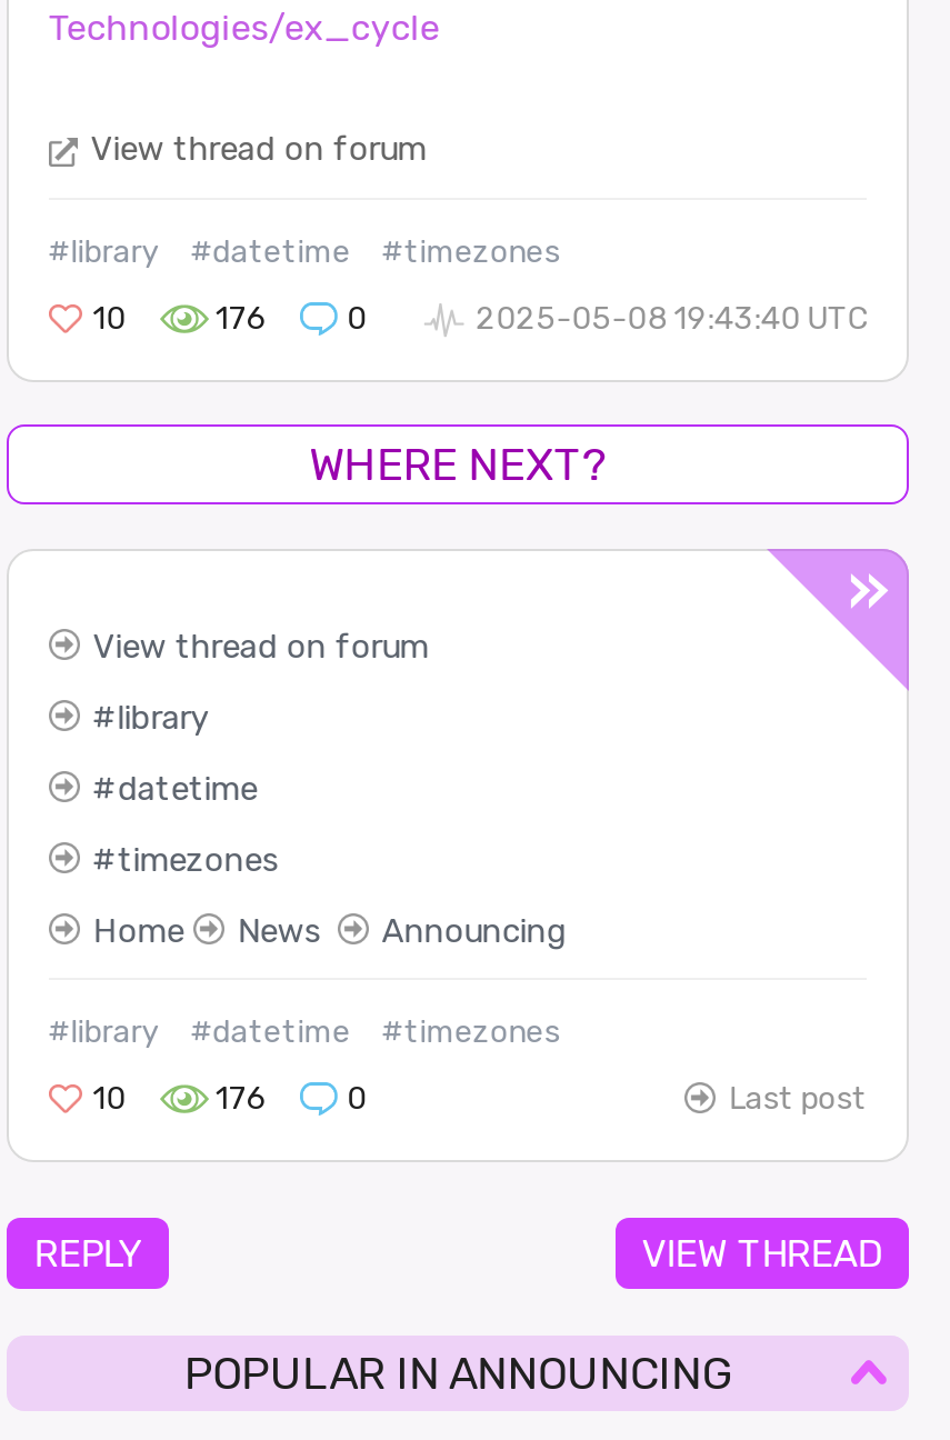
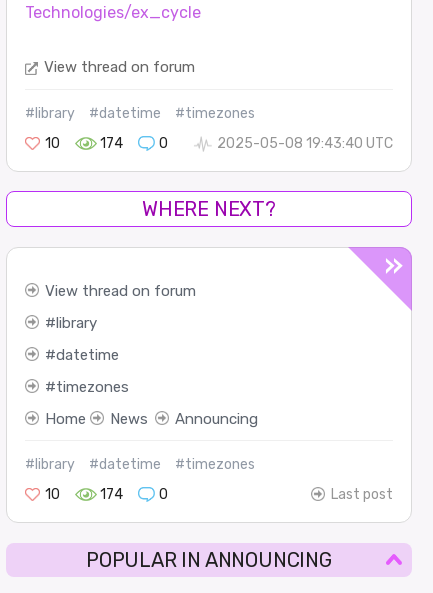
- 176
+ 174

- 176
+ 174

- REPLY
- VIEW THREAD
